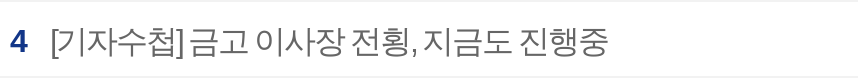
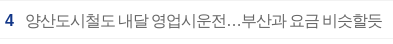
- [기자수첩] 금고 이사장 전횡, 지금도 진행중
+ 양산도시철도 내달 영업시운전…부산과 요금 비슷할듯
